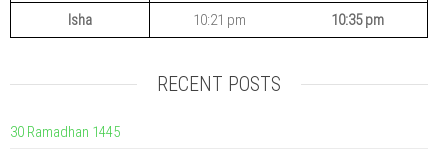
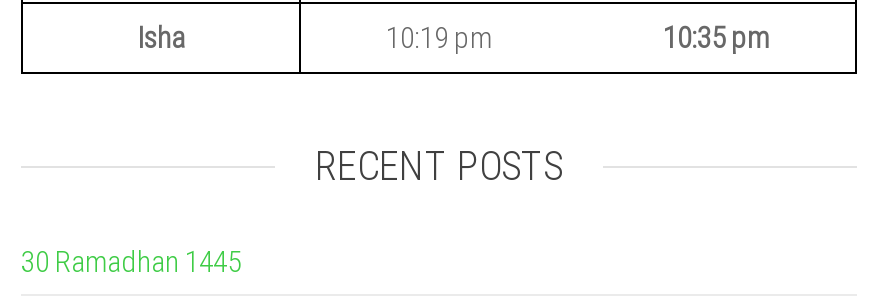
- 10:21 pm
+ 10:19 pm
